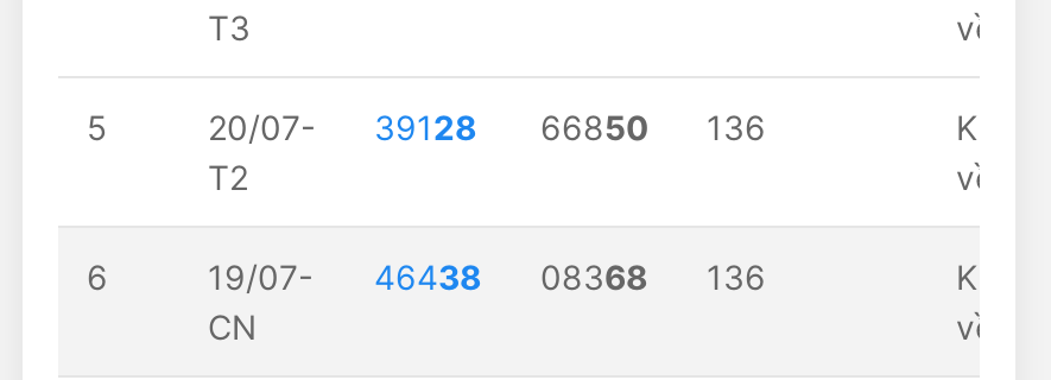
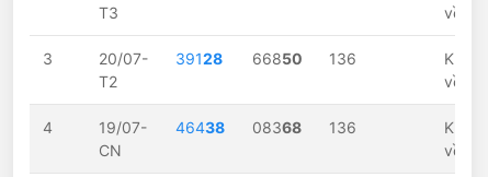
- 5
+ 3

- 6
+ 4
